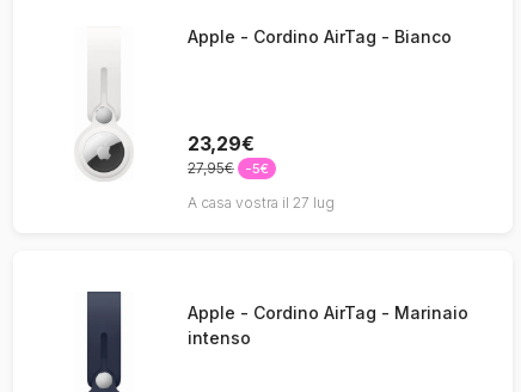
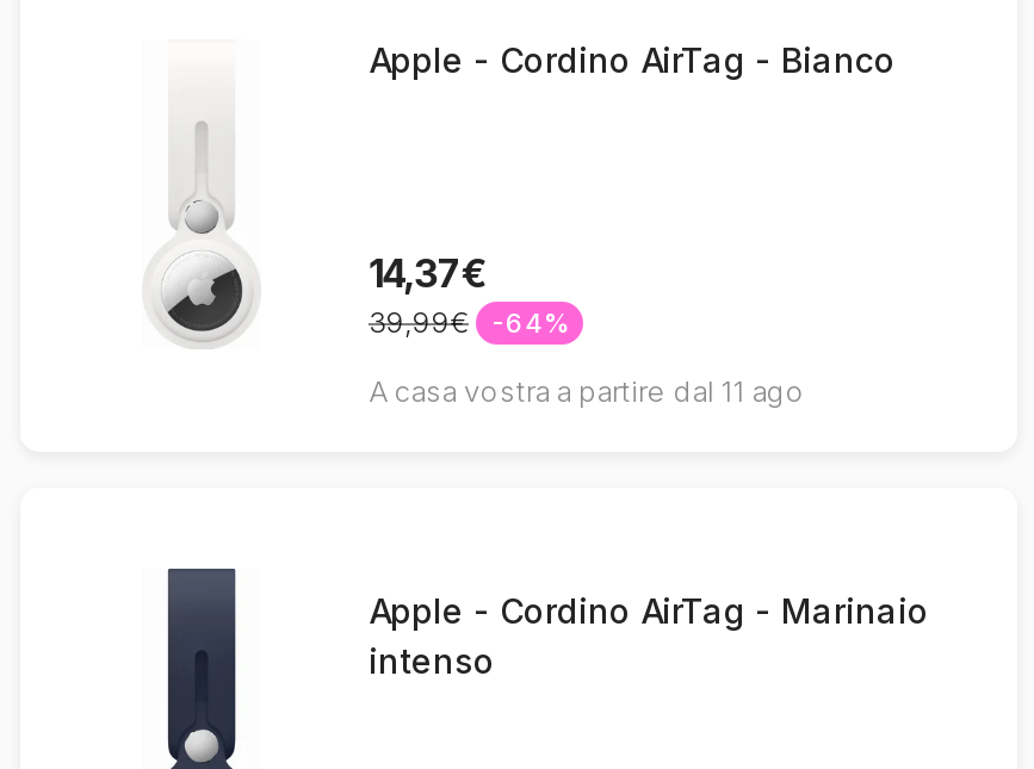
- 23,29€
- 27,95€
- -5€
+ 14,37€
+ 39,99€
+ -64%

- A casa vostra il 27 lug
+ A casa vostra a partire dal 11 ago
